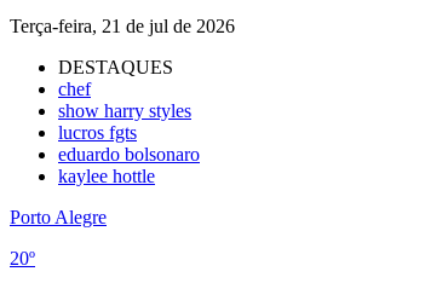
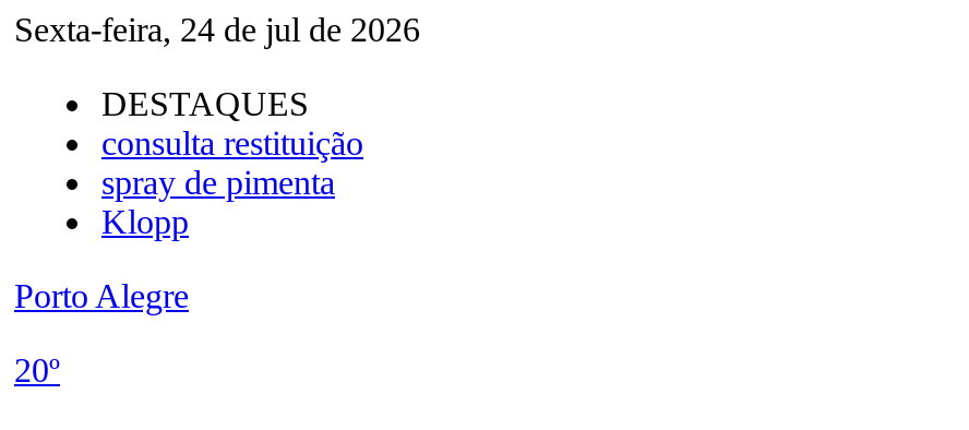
- Terça-feira, 21 de jul de 2026
+ Sexta-feira, 24 de jul de 2026

- chef
- show harry styles
- lucros fgts
- eduardo bolsonaro
- kaylee hottle
+ consulta restituição
+ spray de pimenta
+ Klopp
